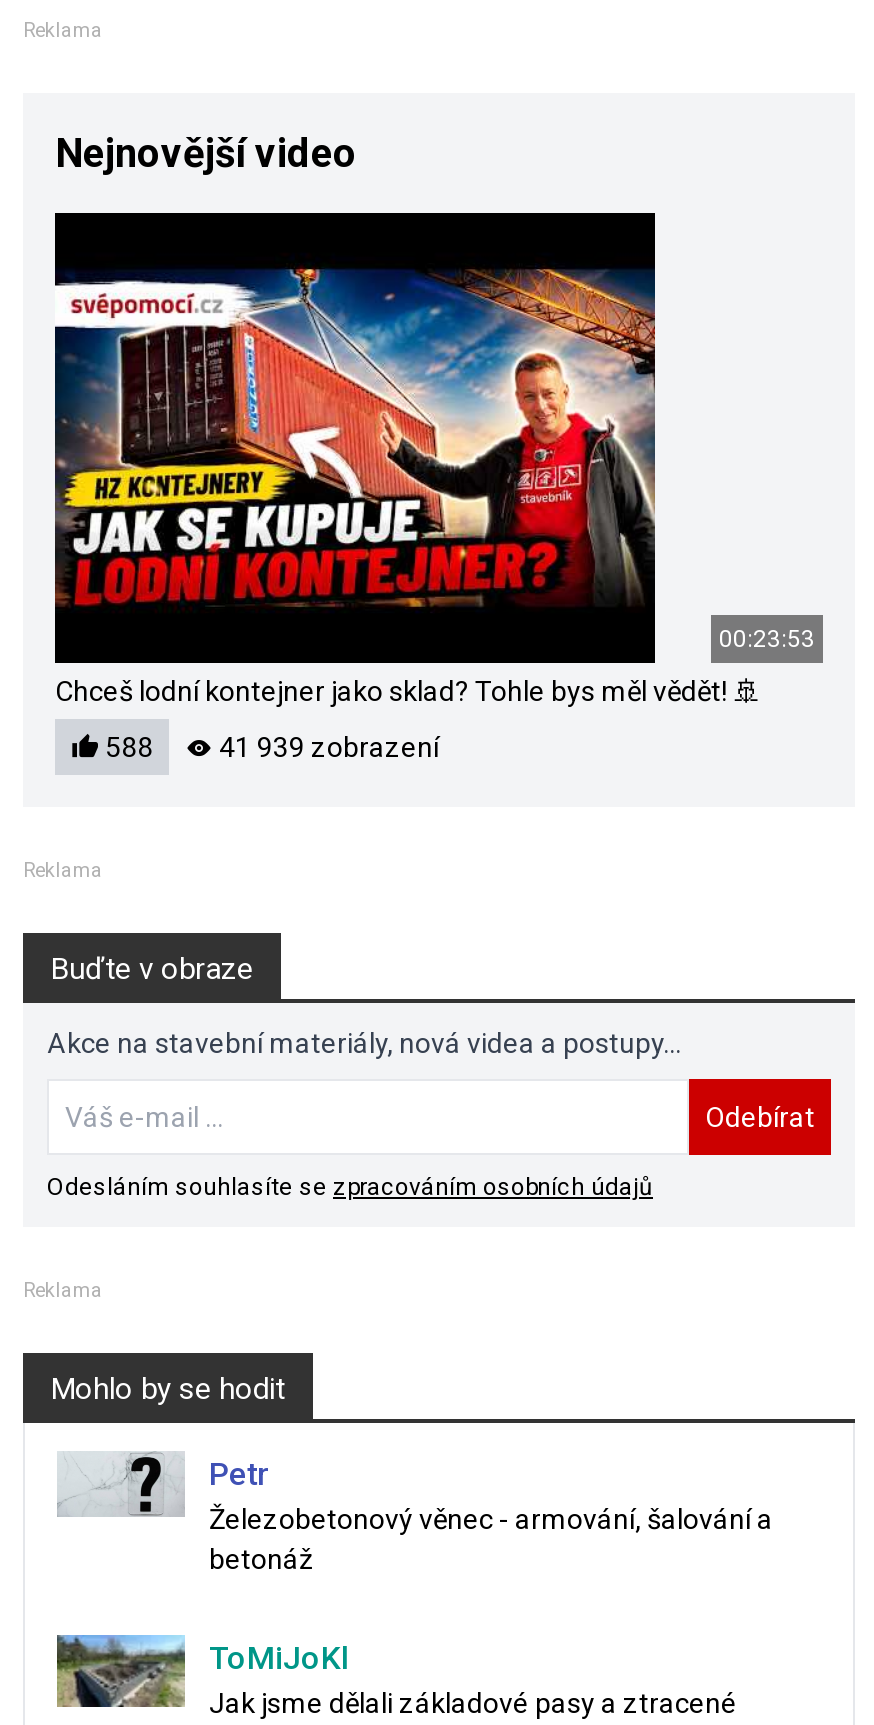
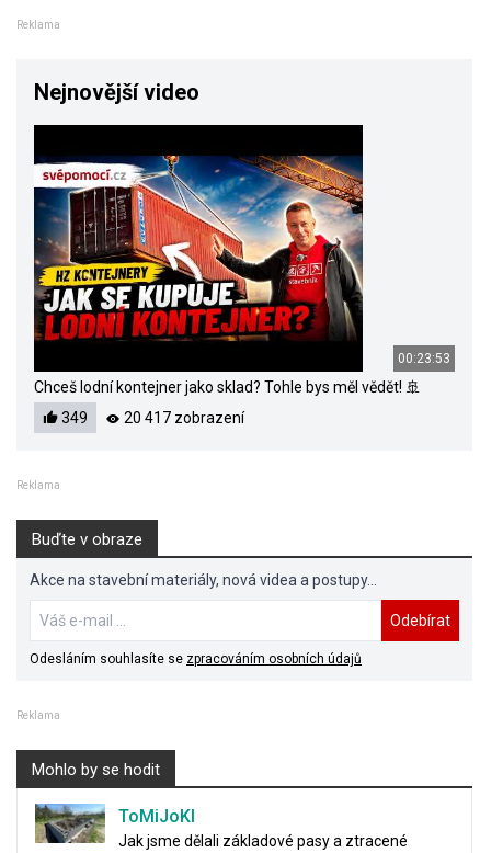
- 588
+ 349

- 41 939 zobrazení
+ 20 417 zobrazení

- [image]
- Petr
- Železobetonový věnec - armování, šalování a
- betonáž
